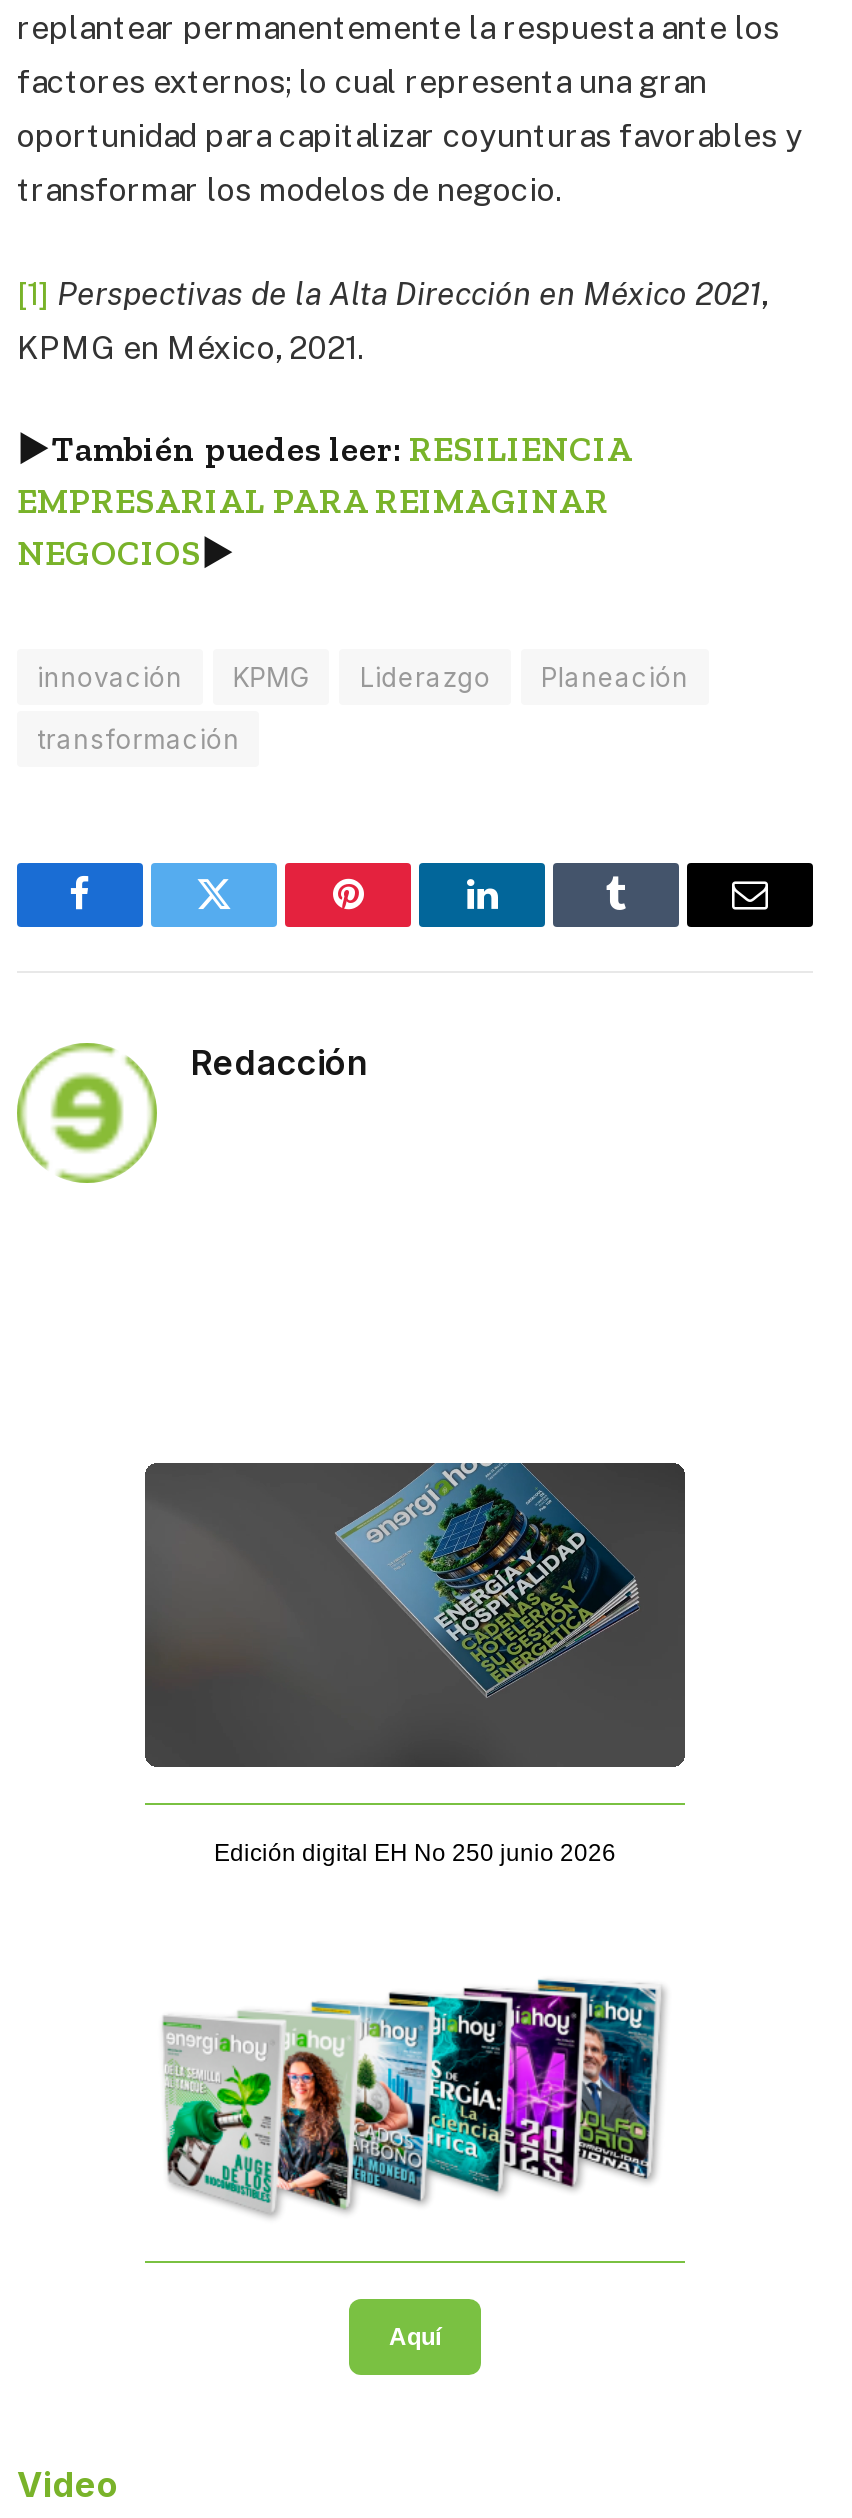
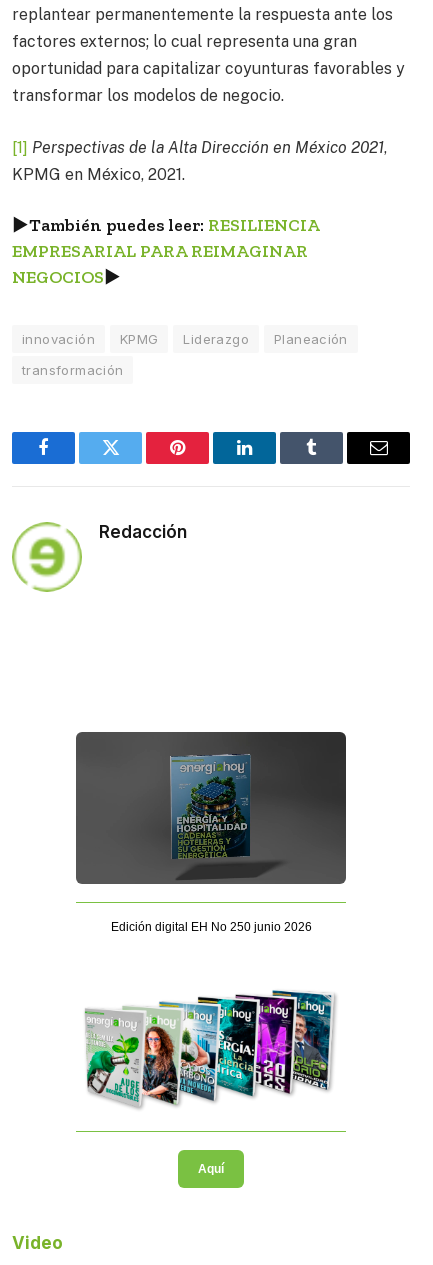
- [image]
+ [image]
